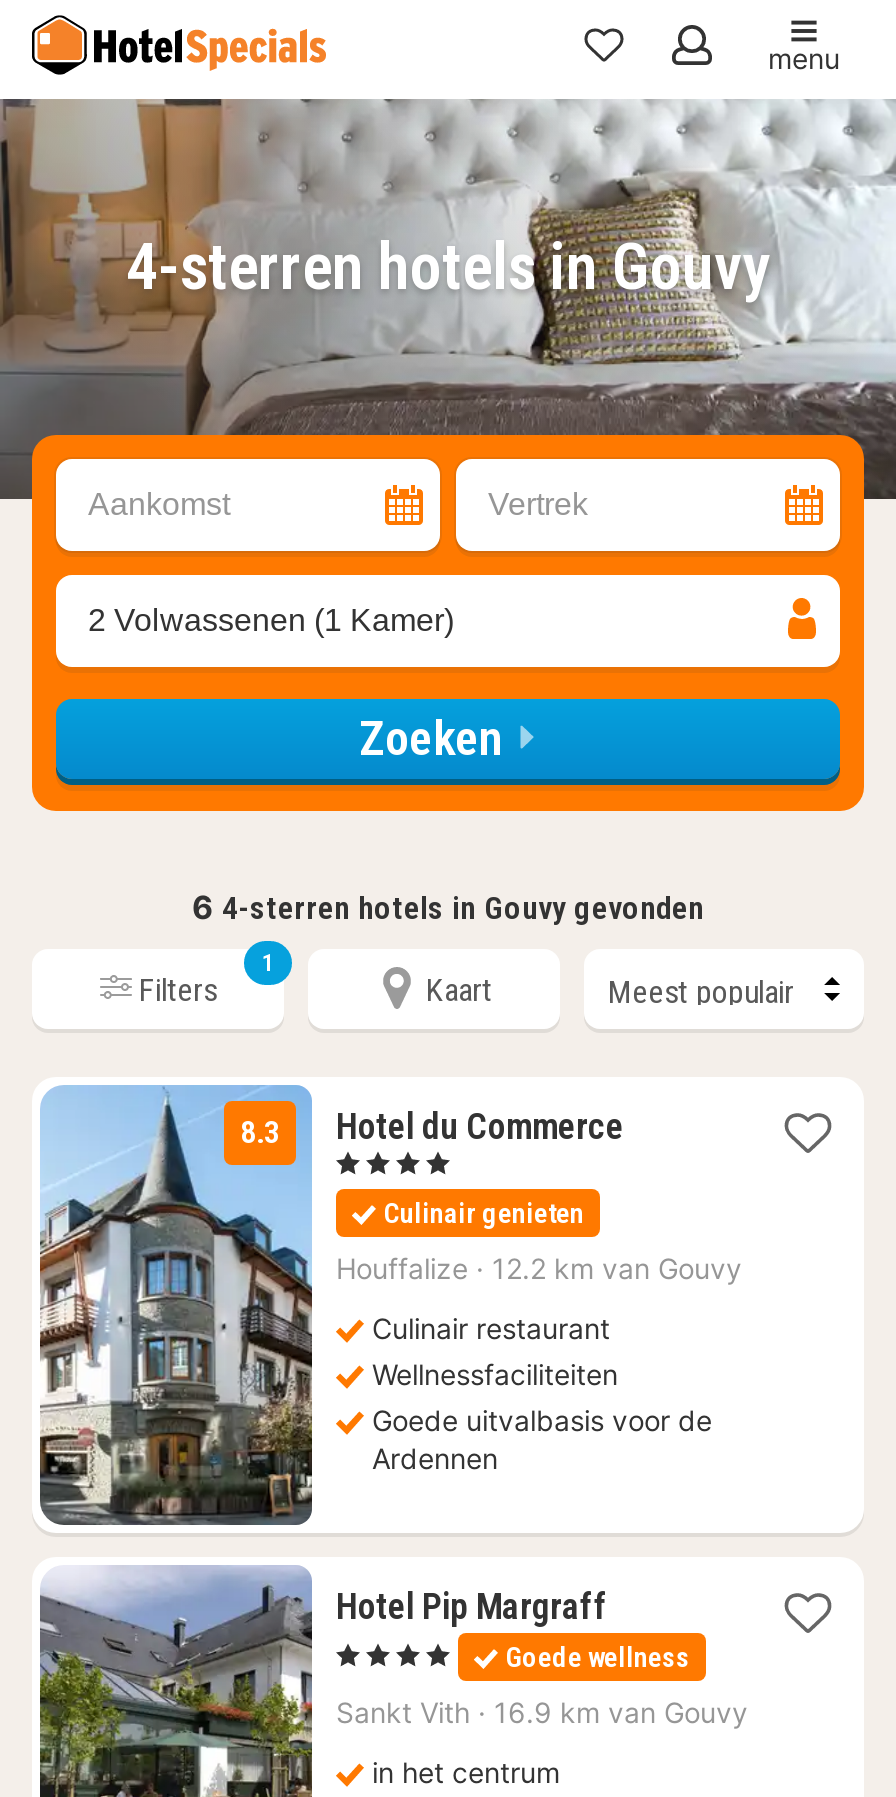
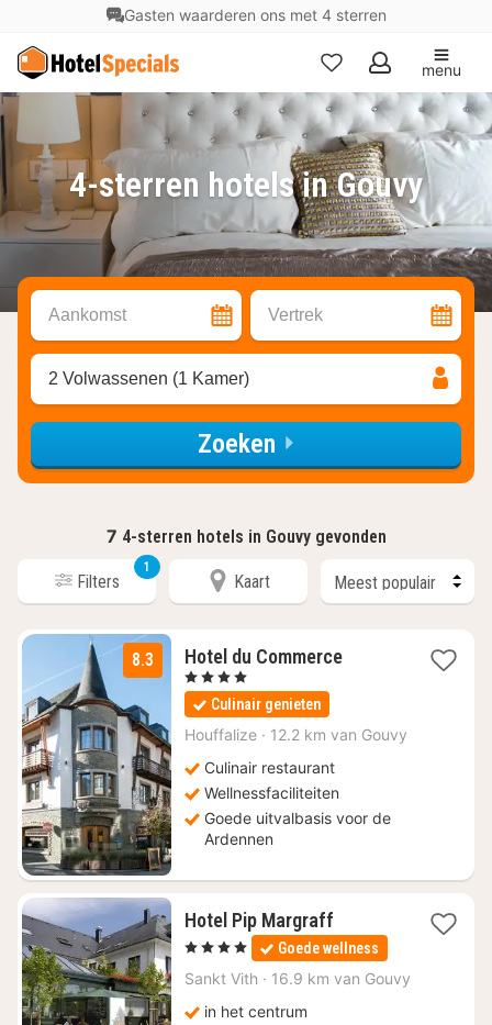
+ Gasten waarderen ons met 4 sterren

- 6 4-sterren hotels in Gouvy gevonden
+ 7 4-sterren hotels in Gouvy gevonden
